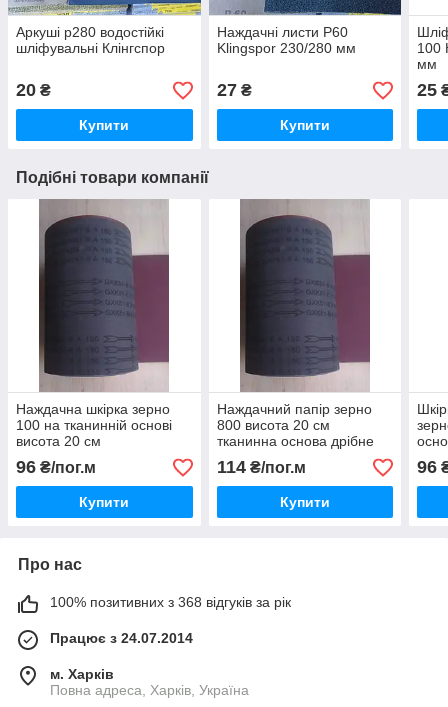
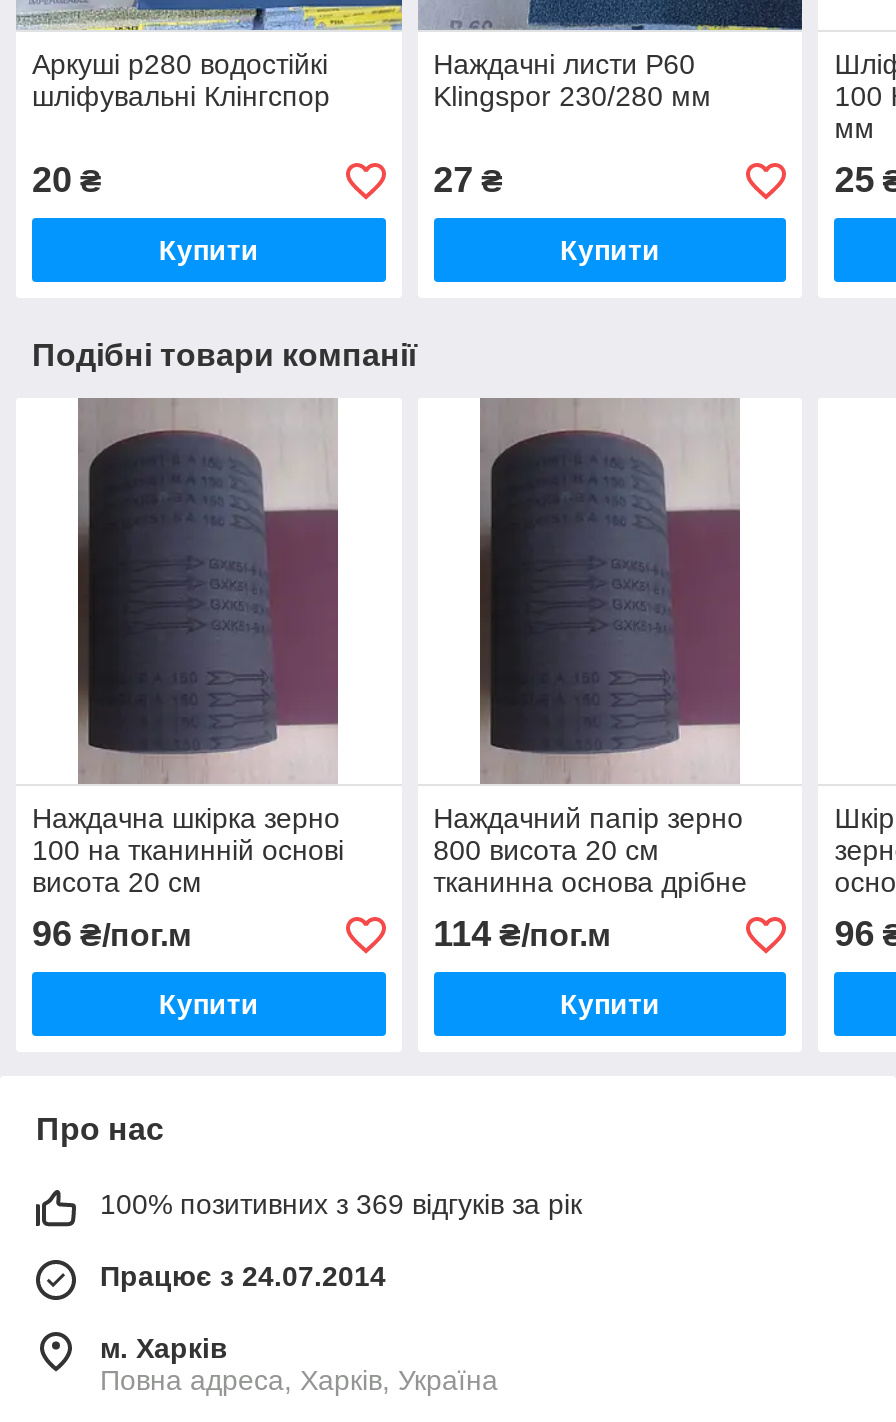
- 100% позитивних з 368 відгуків за рік
+ 100% позитивних з 369 відгуків за рік
